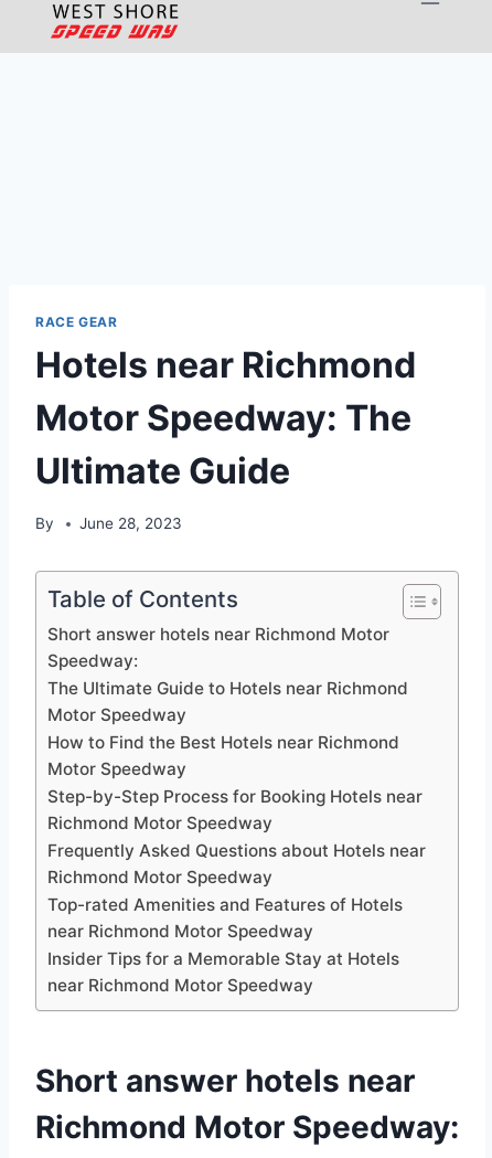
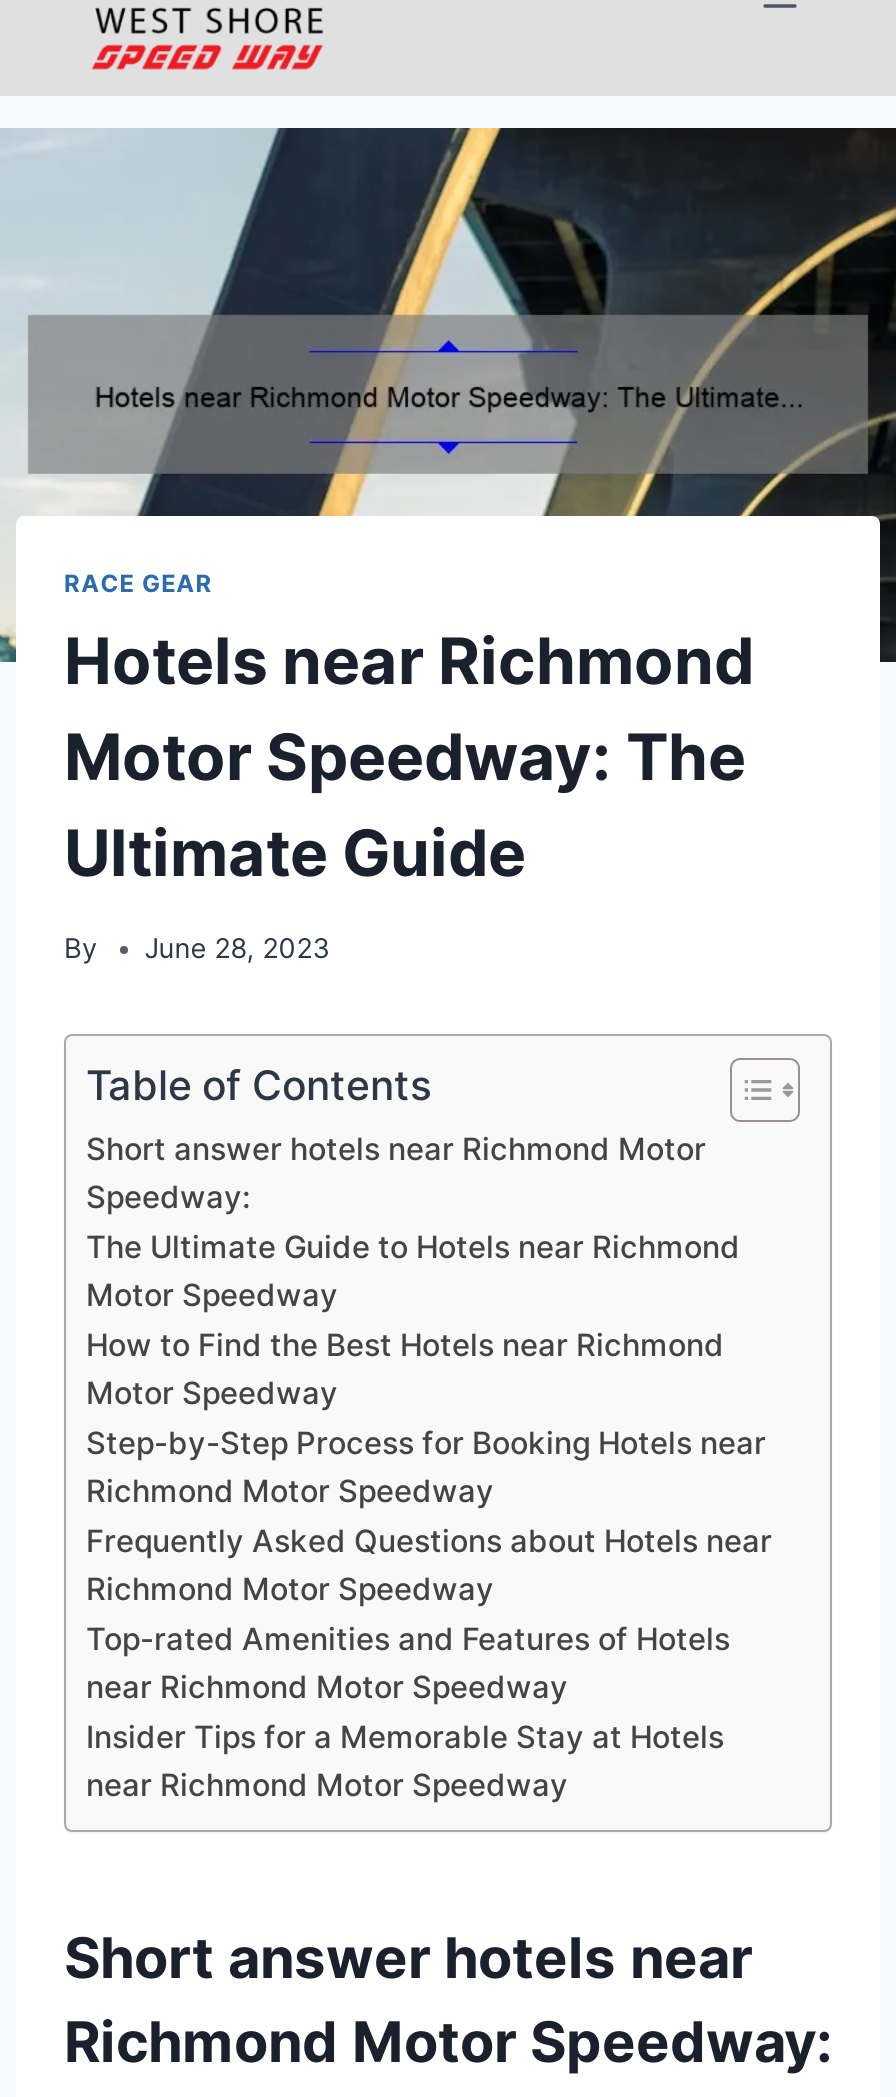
+ [image]
